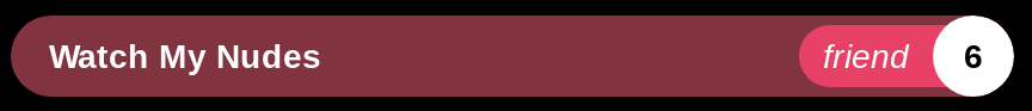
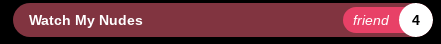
- friend 6
+ friend 4
